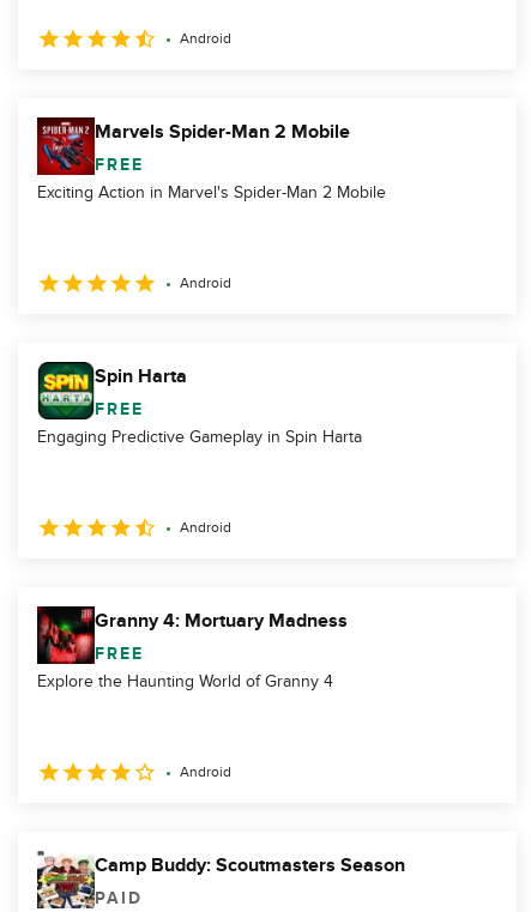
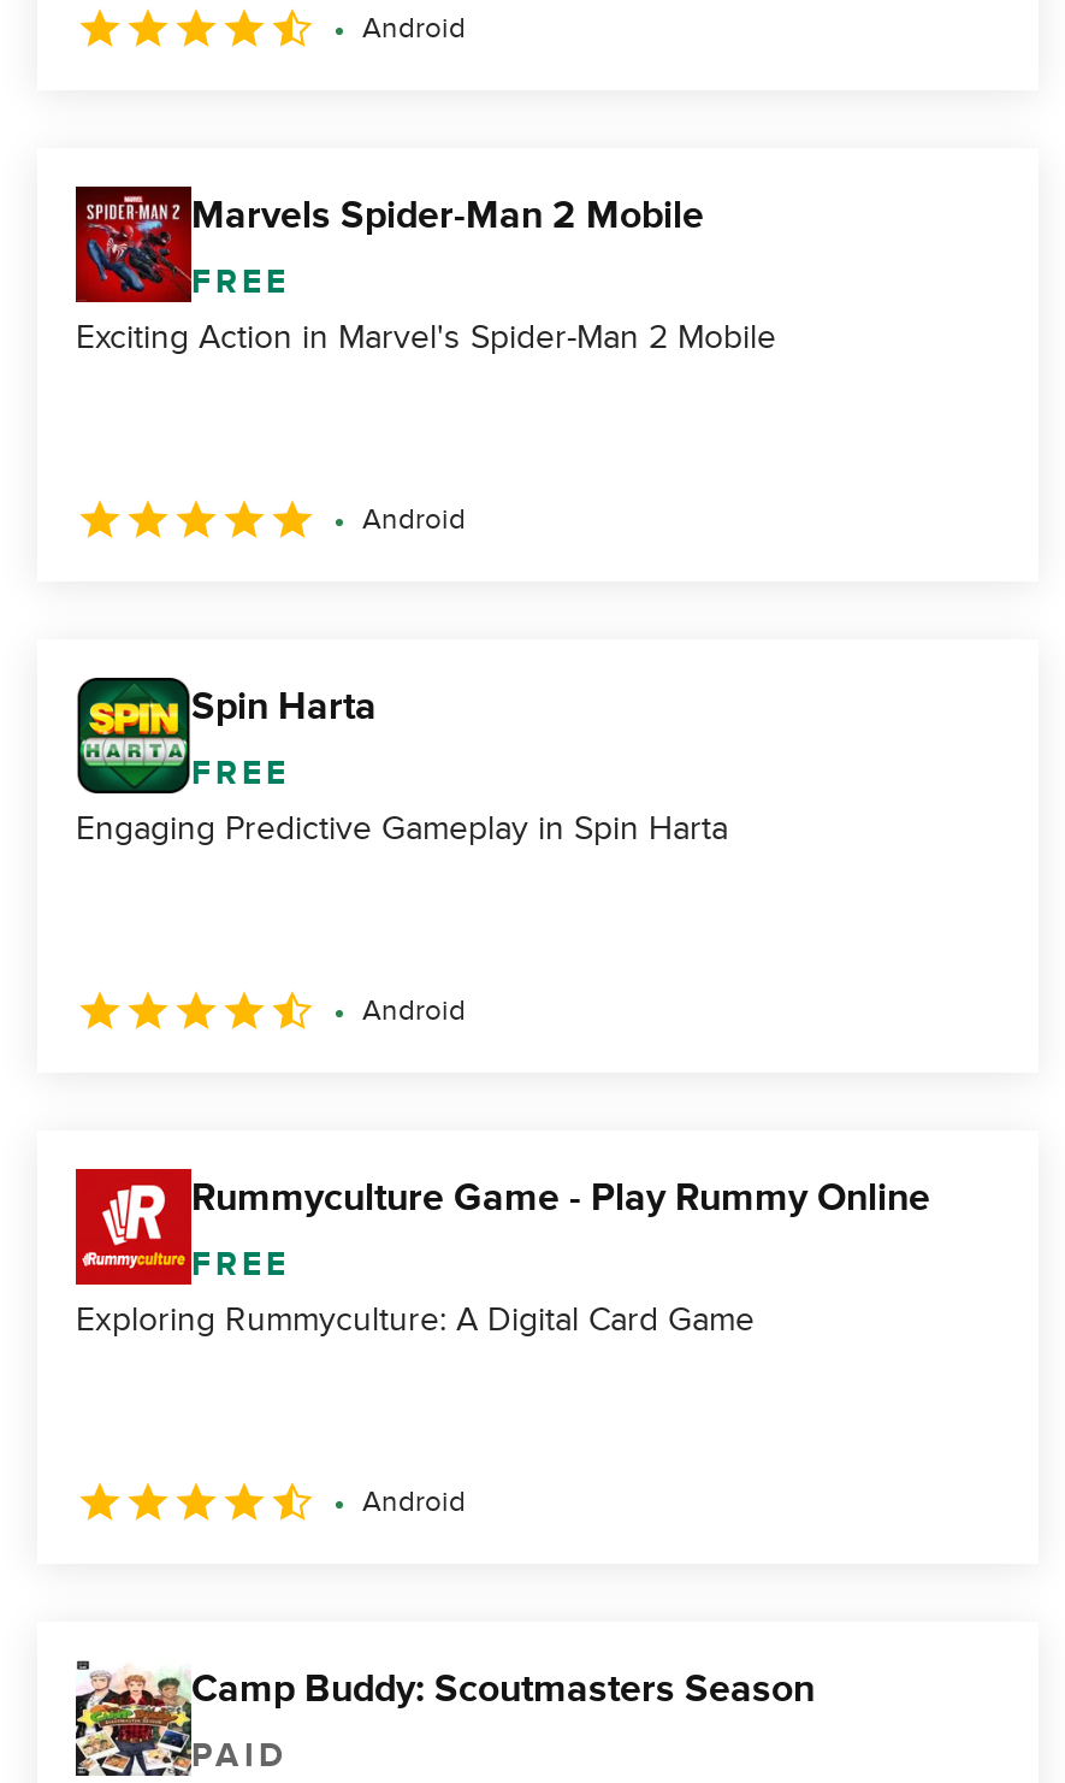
- [image]
- Granny 4: Mortuary Madness
+ [image]
+ Rummyculture Game - Play Rummy Online

- Explore the Haunting World of Granny 4
+ Exploring Rummyculture: A Digital Card Game
